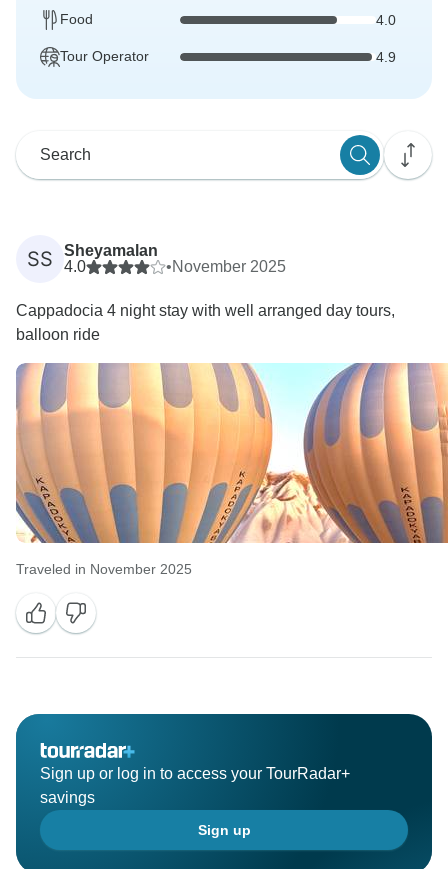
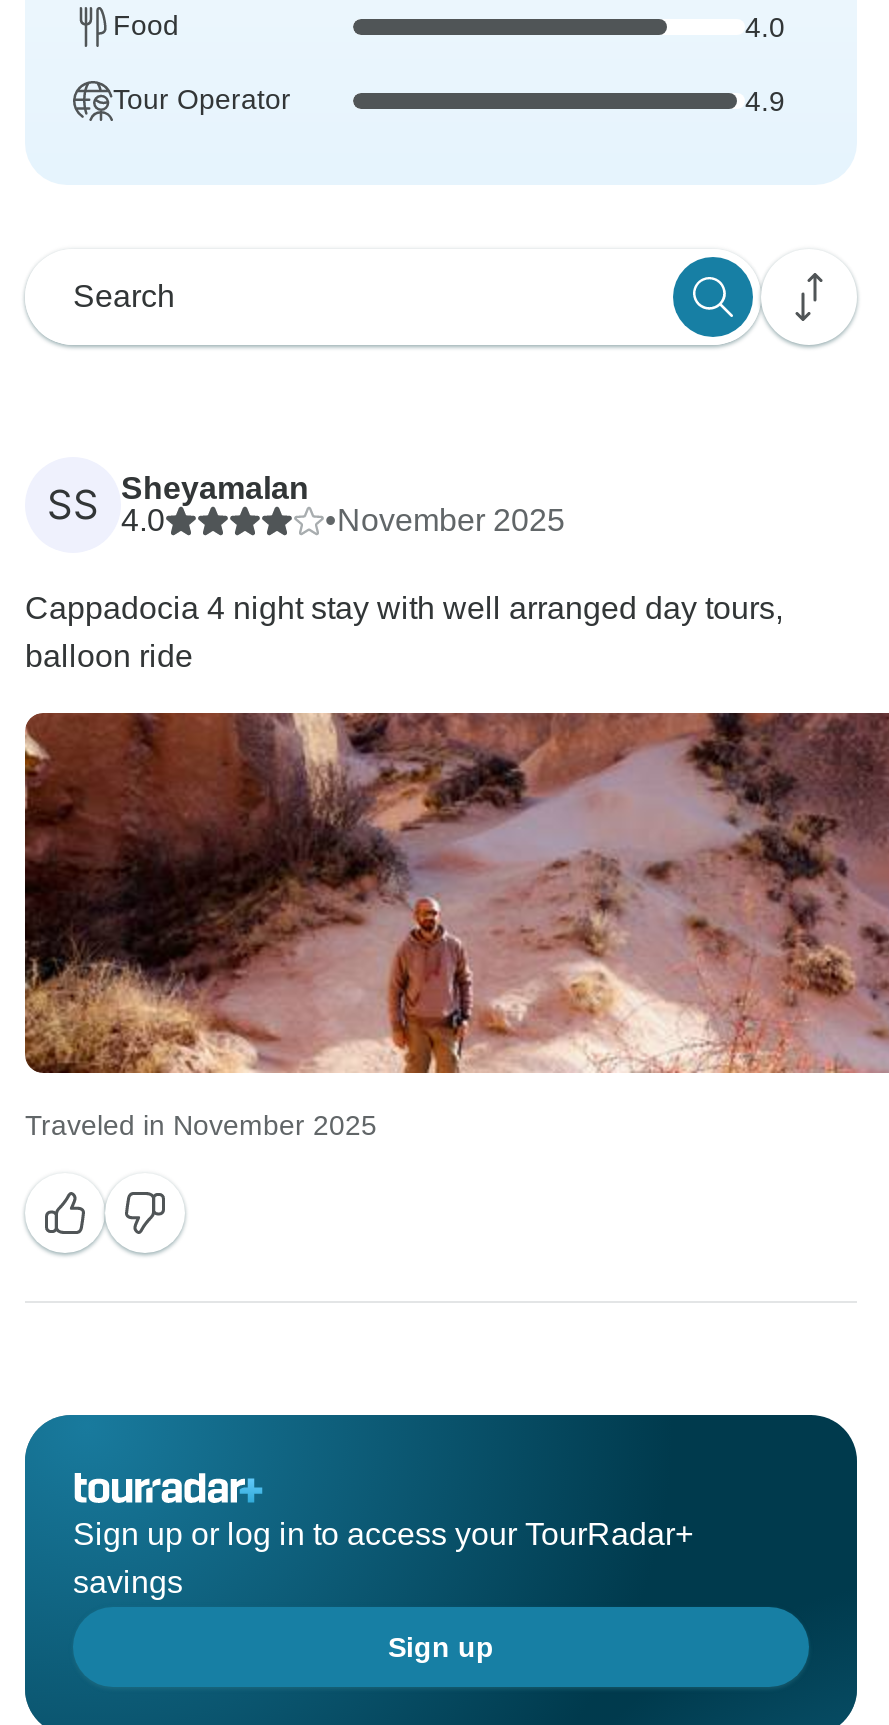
- [image]
+ [image]
